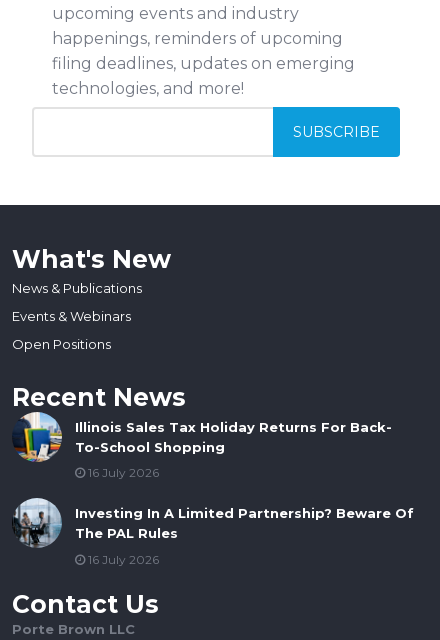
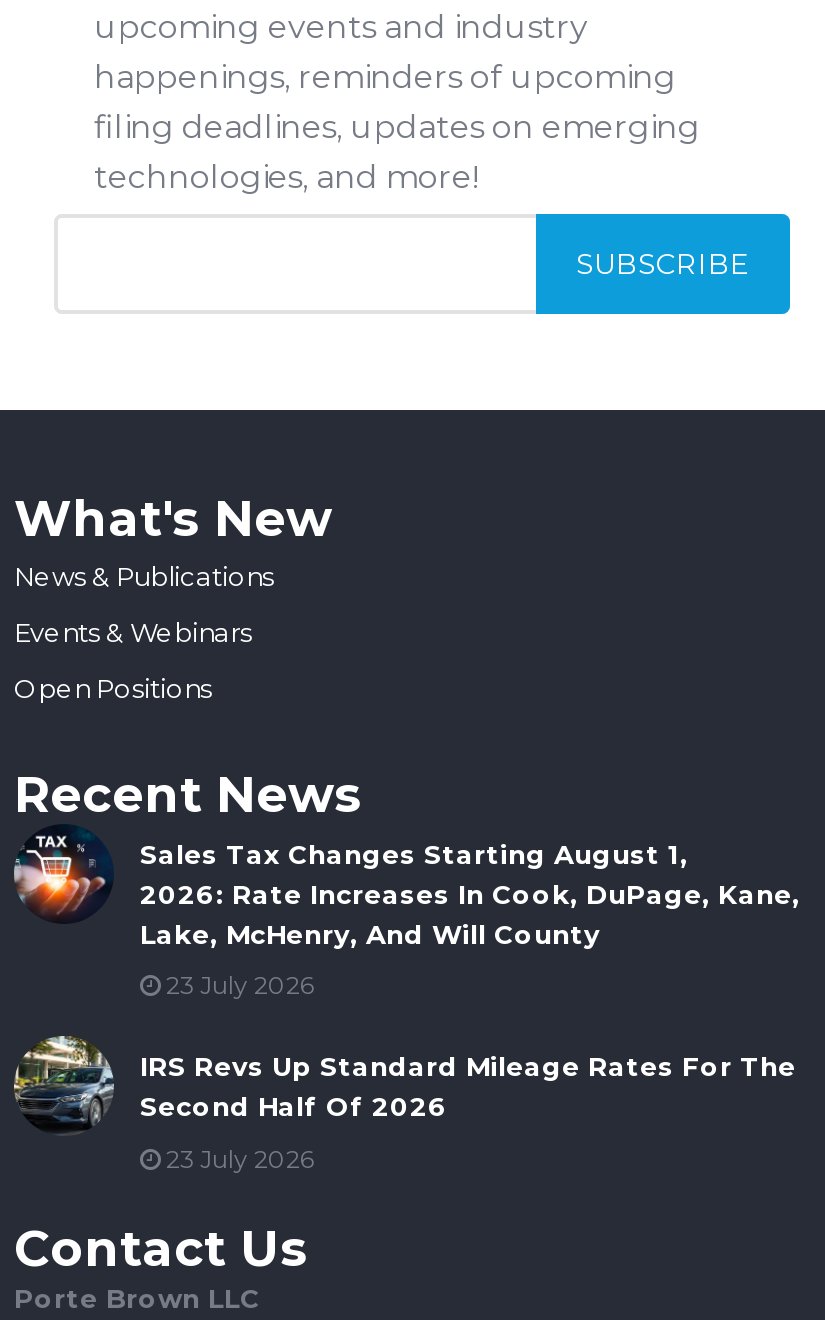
- [image]
- Illinois Sales Tax Holiday Returns For Back-
- To-School Shopping
+ [image]
+ Sales Tax Changes Starting August 1,
+ 2026: Rate Increases In Cook, DuPage, Kane,
+ Lake, McHenry, And Will County

- 16 July 2026
+ 23 July 2026

- [image]
- Investing In A Limited Partnership? Beware Of
- The PAL Rules
+ [image]
+ IRS Revs Up Standard Mileage Rates For The
+ Second Half Of 2026

- 16 July 2026
+ 23 July 2026
